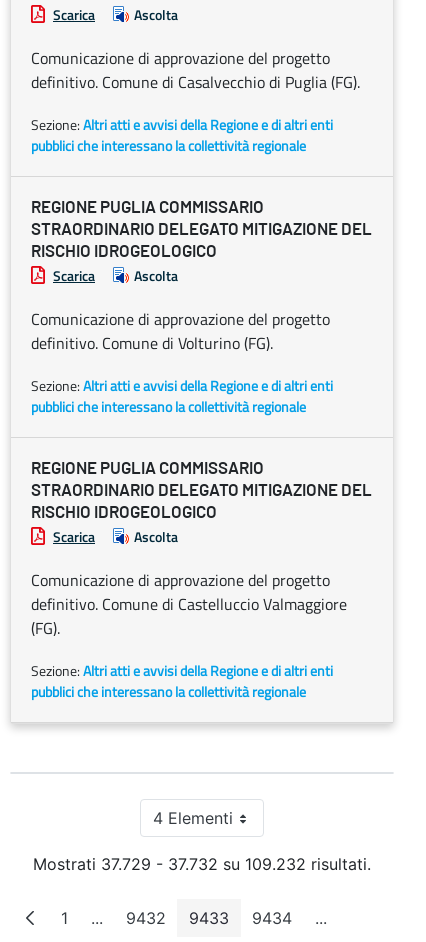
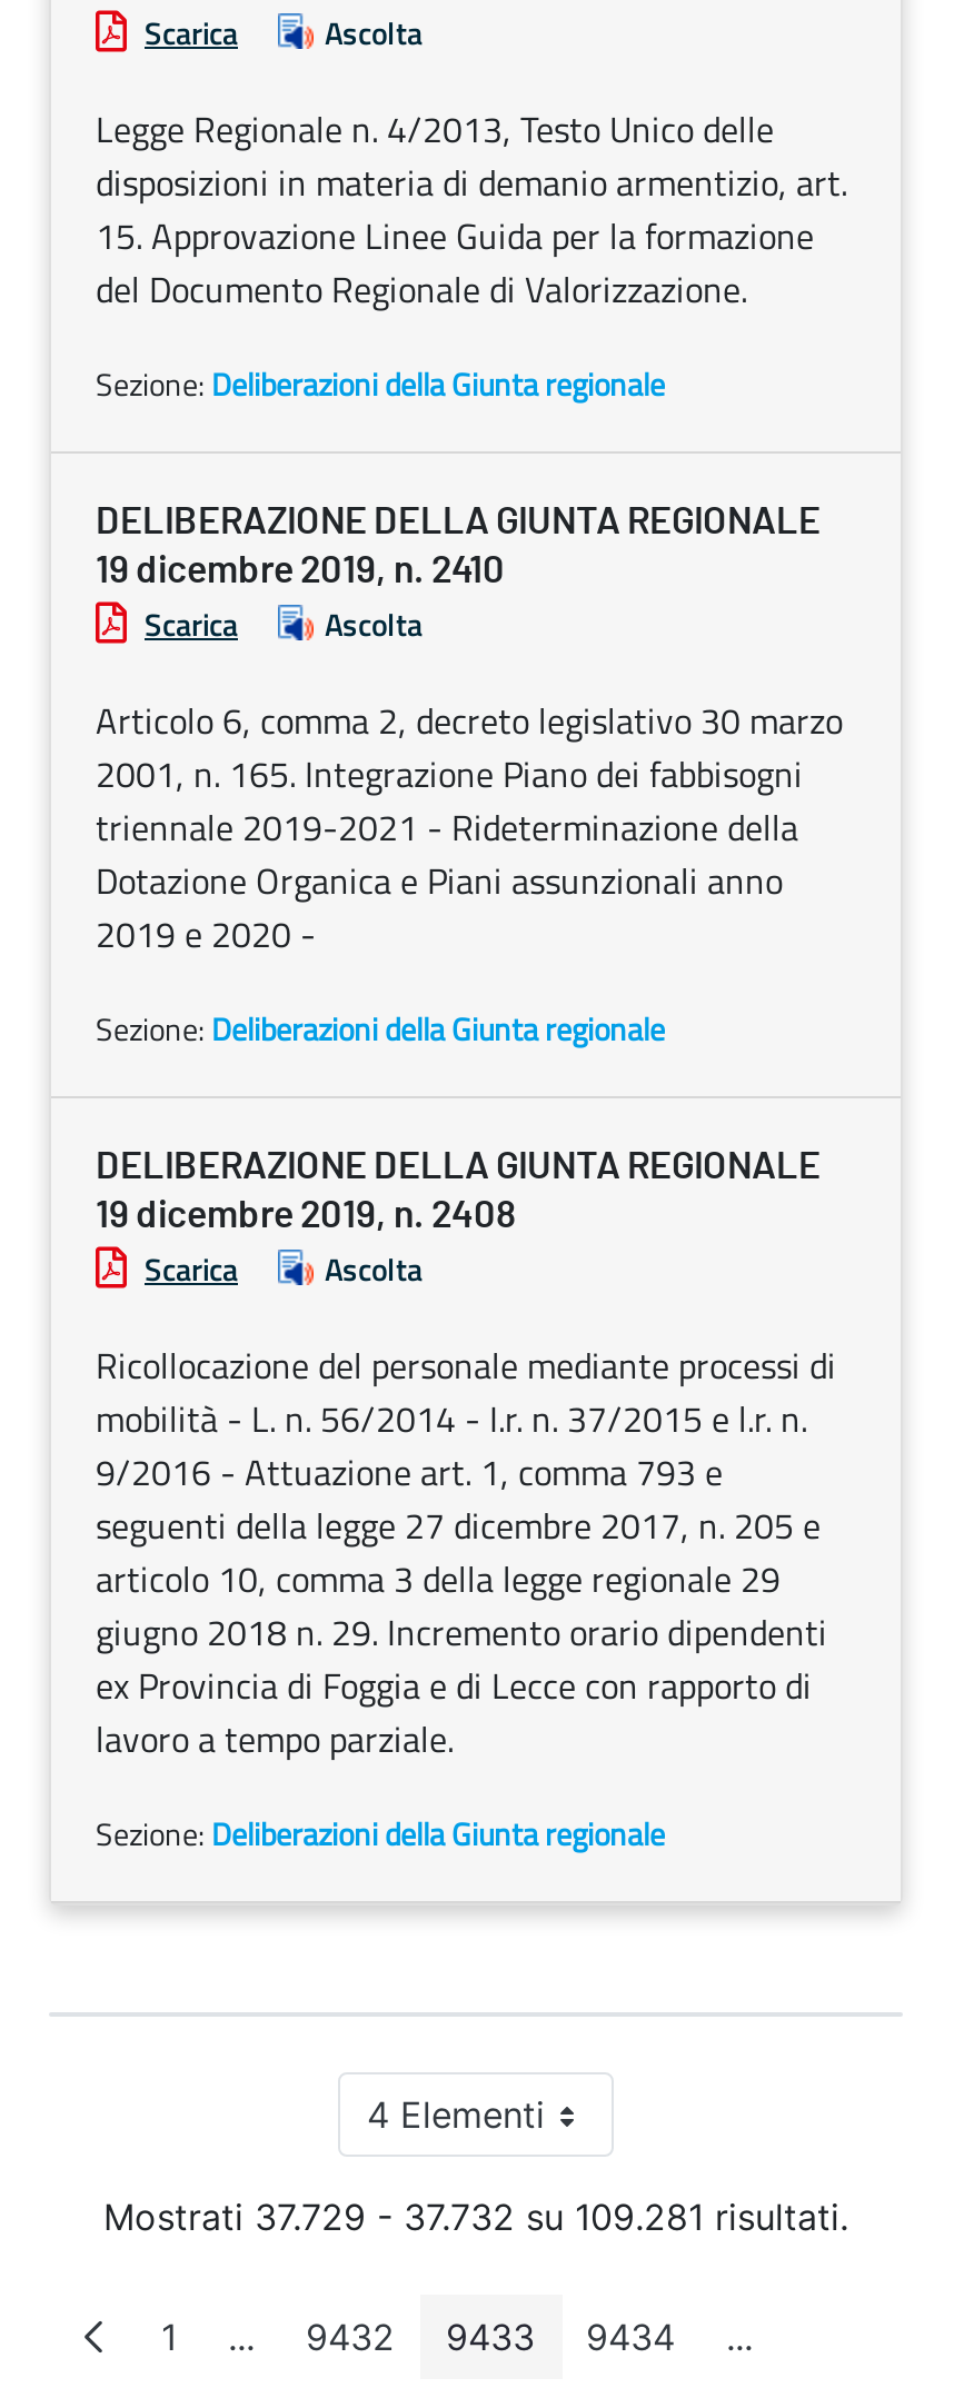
- Comunicazione di approvazione del progetto
- definitivo. Comune di Casalvecchio di Puglia (FG).
+ Legge Regionale n. 4/2013, Testo Unico delle
+ disposizioni in materia di demanio armentizio, art.
+ 15. Approvazione Linee Guida per la formazione
+ del Documento Regionale di Valorizzazione.

- Sezione: Altri atti e avvisi della Regione e di altri enti
- pubblici che interessano la collettività regionale
+ Sezione: Deliberazioni della Giunta regionale

- REGIONE PUGLIA COMMISSARIO
- STRAORDINARIO DELEGATO MITIGAZIONE DEL
- RISCHIO IDROGEOLOGICO
+ DELIBERAZIONE DELLA GIUNTA REGIONALE
+ 19 dicembre 2019, n. 2410

- Comunicazione di approvazione del progetto
- definitivo. Comune di Volturino (FG).
+ Articolo 6, comma 2, decreto legislativo 30 marzo
+ 2001, n. 165. Integrazione Piano dei fabbisogni
+ triennale 2019-2021 - Rideterminazione della
+ Dotazione Organica e Piani assunzionali anno
+ 2019 e 2020 -

- Sezione: Altri atti e avvisi della Regione e di altri enti
- pubblici che interessano la collettività regionale
+ Sezione: Deliberazioni della Giunta regionale

- REGIONE PUGLIA COMMISSARIO
- STRAORDINARIO DELEGATO MITIGAZIONE DEL
- RISCHIO IDROGEOLOGICO
+ DELIBERAZIONE DELLA GIUNTA REGIONALE
+ 19 dicembre 2019, n. 2408

- Comunicazione di approvazione del progetto
- definitivo. Comune di Castelluccio Valmaggiore
- (FG).
+ Ricollocazione del personale mediante processi di
+ mobilità - L. n. 56/2014 - I.r. n. 37/2015 e l.r. n.
+ 9/2016 - Attuazione art. 1, comma 793 e
+ seguenti della legge 27 dicembre 2017, n. 205 e
+ articolo 10, comma 3 della legge regionale 29
+ giugno 2018 n. 29. Incremento orario dipendenti
+ ex Provincia di Foggia e di Lecce con rapporto di
+ lavoro a tempo parziale.

- Sezione: Altri atti e avvisi della Regione e di altri enti
- pubblici che interessano la collettività regionale
+ Sezione: Deliberazioni della Giunta regionale

- Mostrati 37.729 - 37.732 su 109.232 risultati.
+ Mostrati 37.729 - 37.732 su 109.281 risultati.
